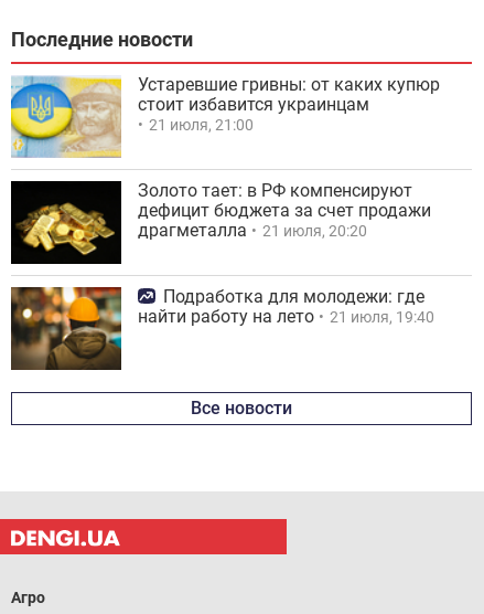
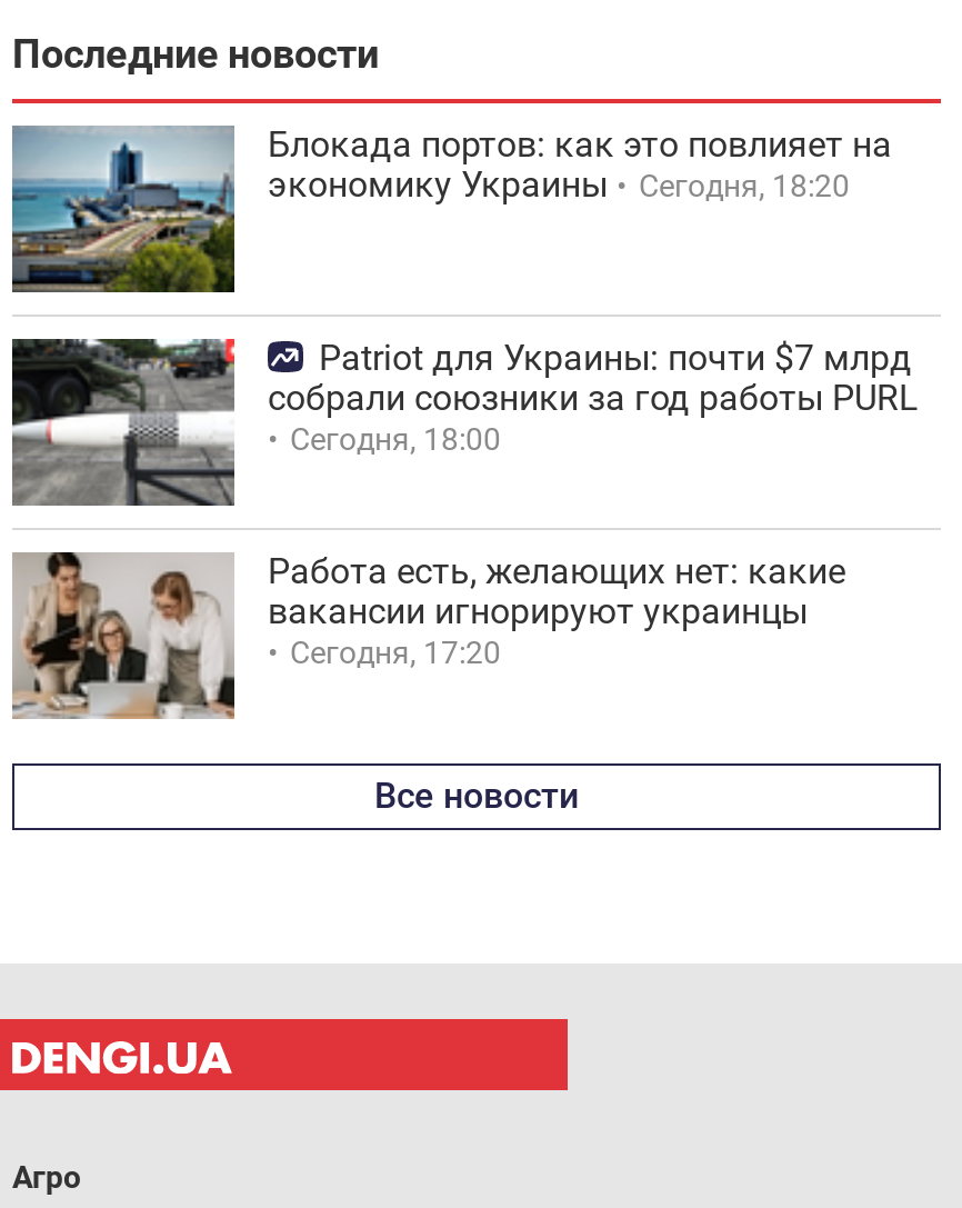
- [image]
- Устаревшие гривны: от каких купюр
- стоит избавится украинцам
- 21 июля, 21:00
+ [image]
+ Блокада портов: как это повлияет на
+ экономику Украины
+ Сегодня, 18:20

- [image]
- Золото тает: в РФ компенсируют
- дефицит бюджета за счет продажи
- драгметалла
- 21 июля, 20:20
+ [image]
+ Patriot для Украины: почти $7 млрд
+ собрали союзники за год работы PURL
+ Сегодня, 18:00

- [image]
- Подработка для молодежи: где
- найти работу на лето
- 21 июля, 19:40
+ [image]
+ Работа есть, желающих нет: какие
+ вакансии игнорируют украинцы
+ Сегодня, 17:20
